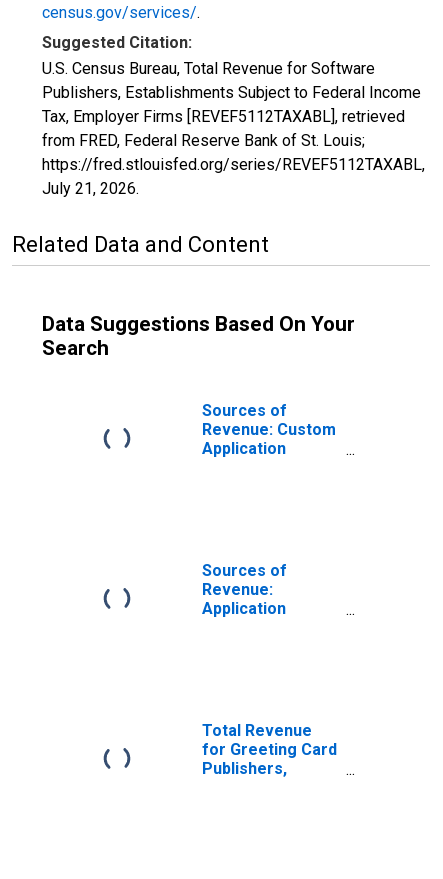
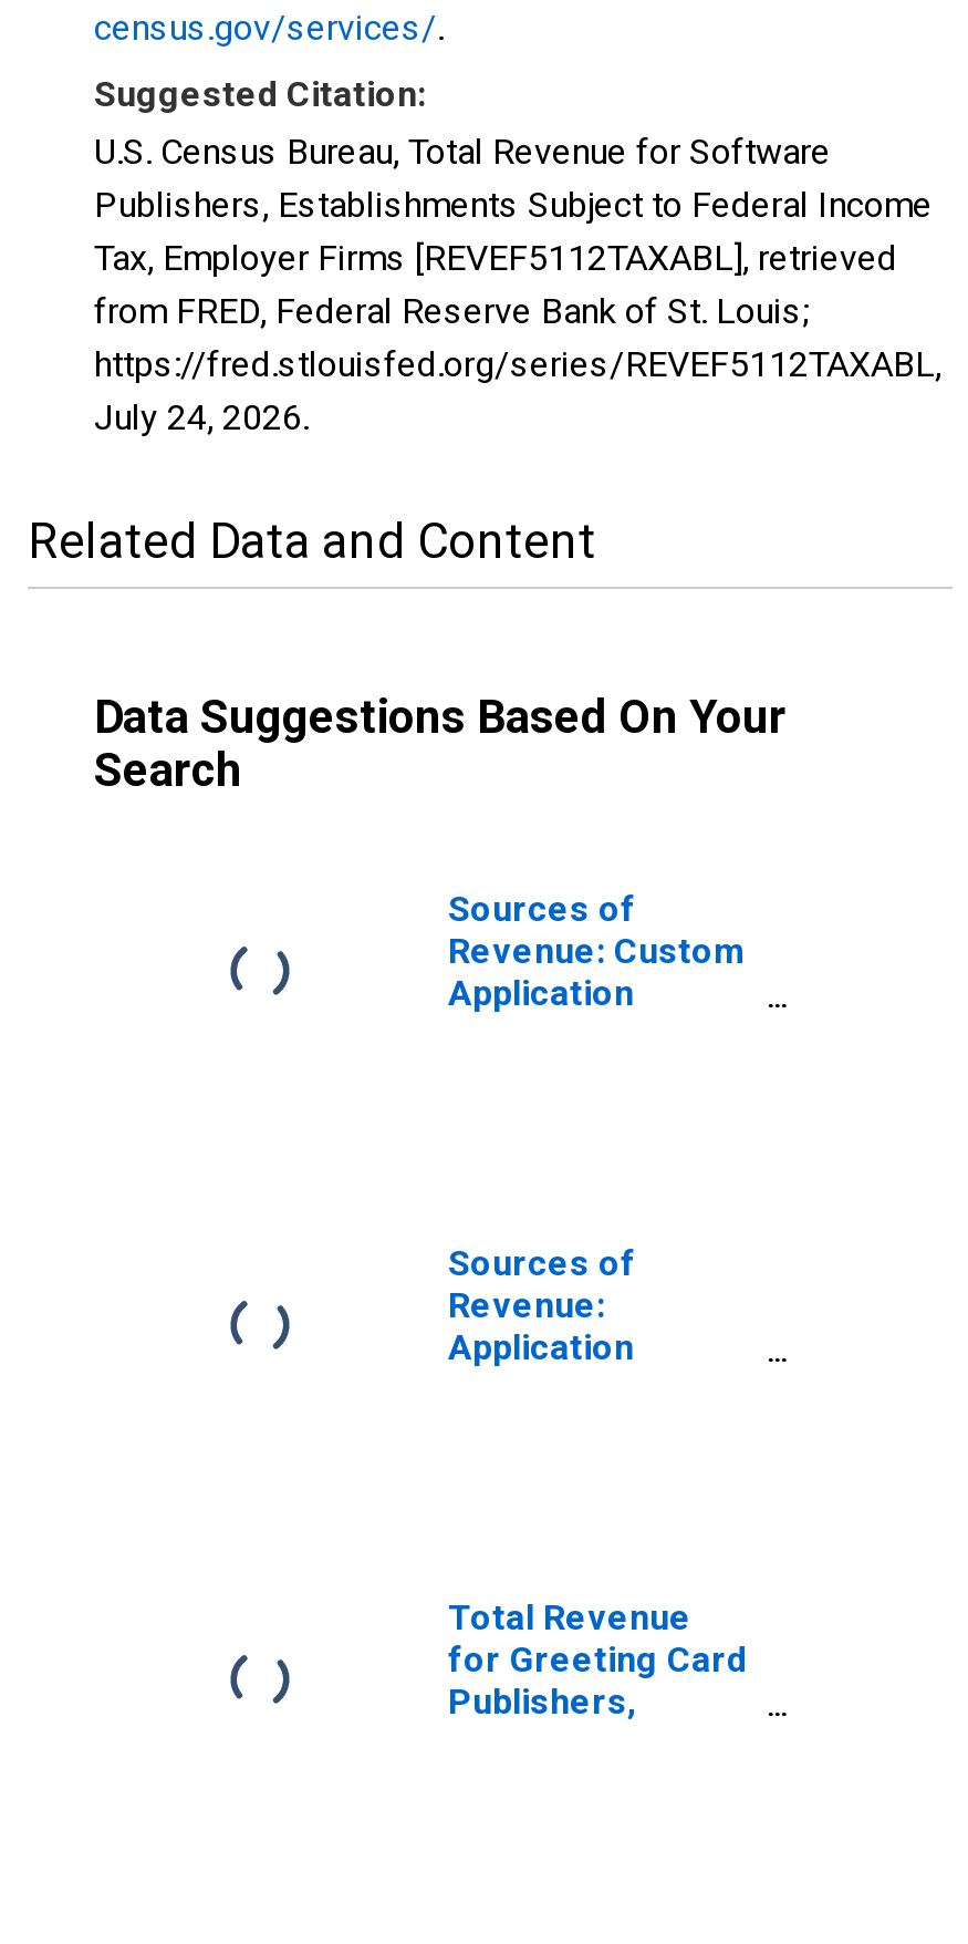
- July 21, 2026.
+ July 24, 2026.
